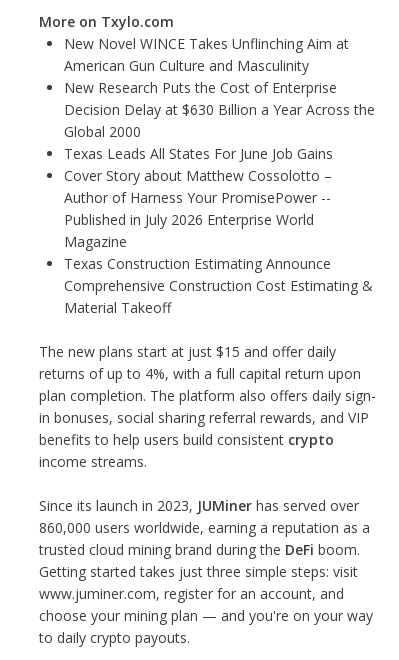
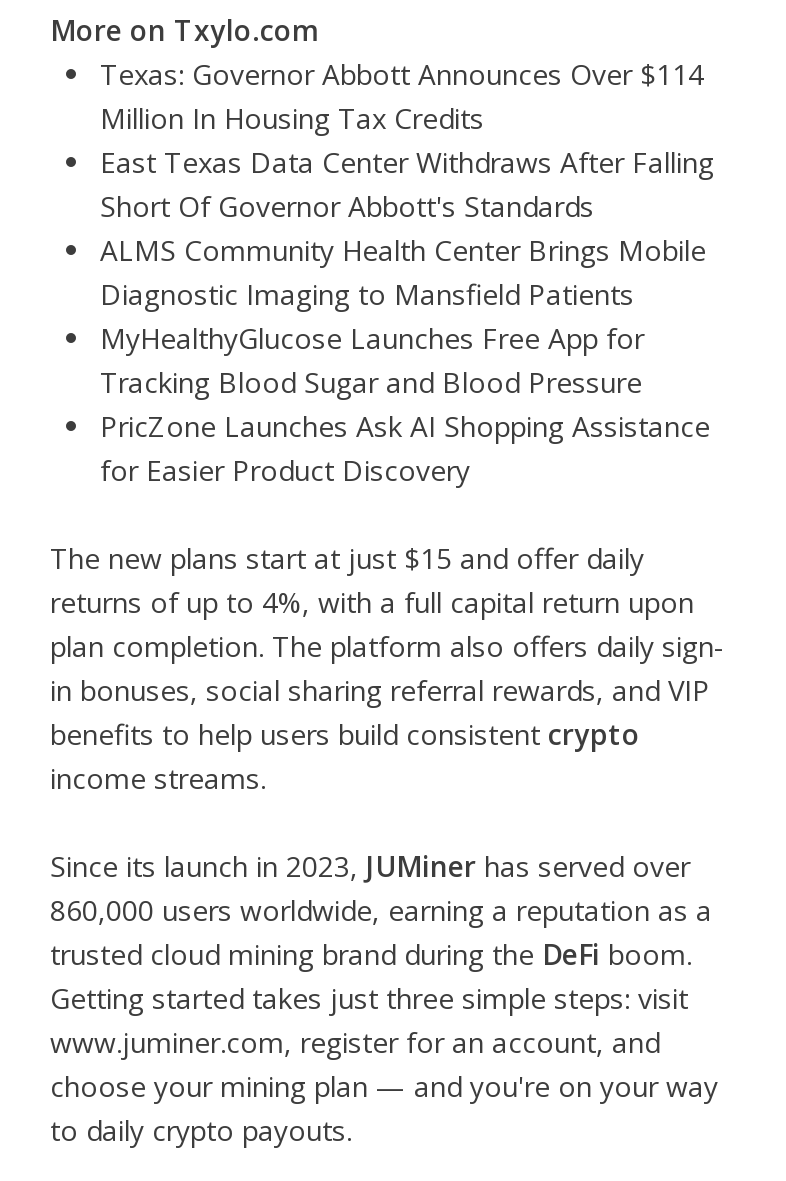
- New Novel WINCE Takes Unflinching Aim at
- American Gun Culture and Masculinity
- New Research Puts the Cost of Enterprise
- Decision Delay at $630 Billion a Year Across the
- Global 2000
- Texas Leads All States For June Job Gains
- Cover Story about Matthew Cossolotto –
- Author of Harness Your PromisePower --
- Published in July 2026 Enterprise World
- Magazine
- Texas Construction Estimating Announce
- Comprehensive Construction Cost Estimating &
- Material Takeoff
+ Texas: Governor Abbott Announces Over $114
+ Million In Housing Tax Credits
+ East Texas Data Center Withdraws After Falling
+ Short Of Governor Abbott's Standards
+ ALMS Community Health Center Brings Mobile
+ Diagnostic Imaging to Mansfield Patients
+ MyHealthyGlucose Launches Free App for
+ Tracking Blood Sugar and Blood Pressure
+ PricZone Launches Ask AI Shopping Assistance
+ for Easier Product Discovery
